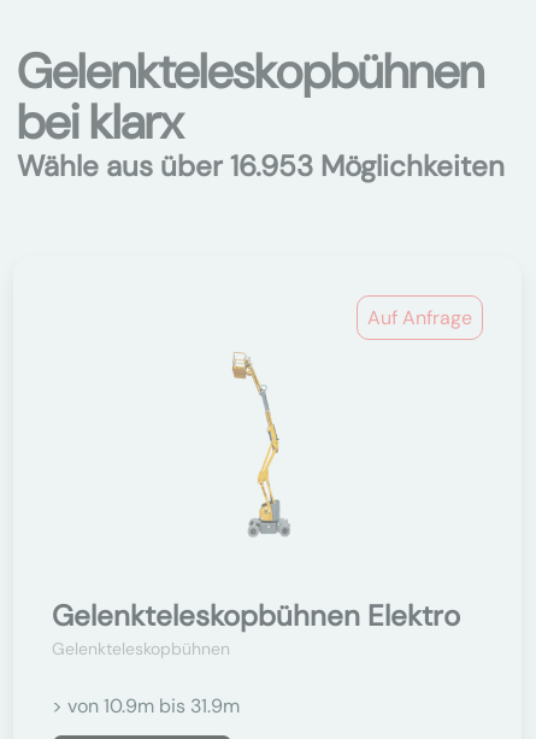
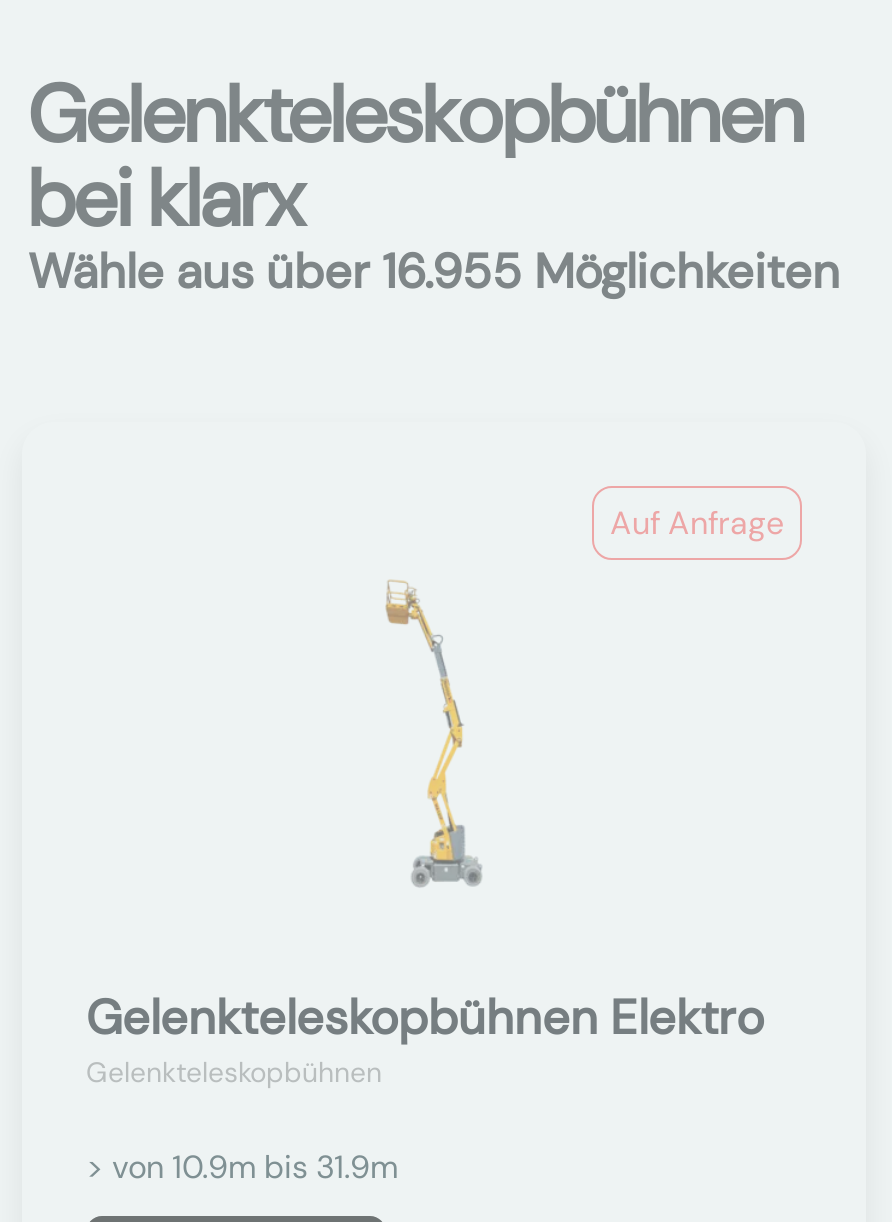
- Wähle aus über 16.953 Möglichkeiten
+ Wähle aus über 16.955 Möglichkeiten
